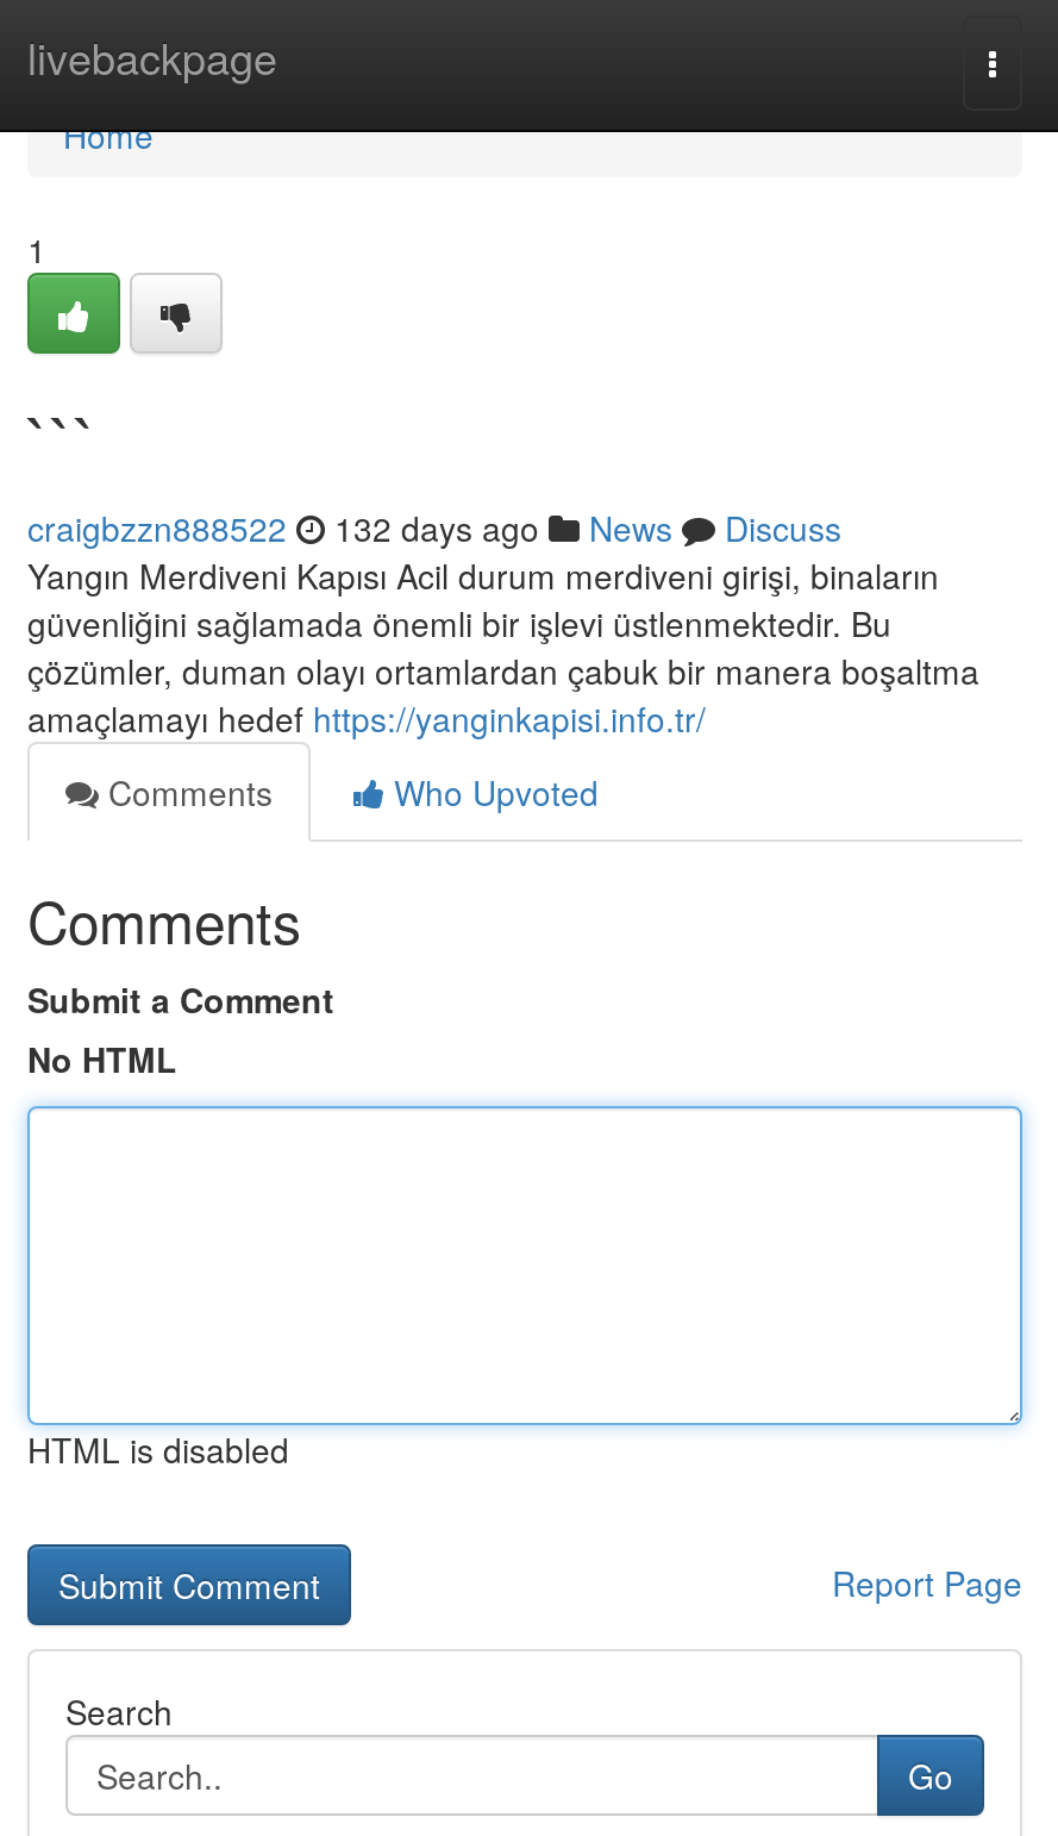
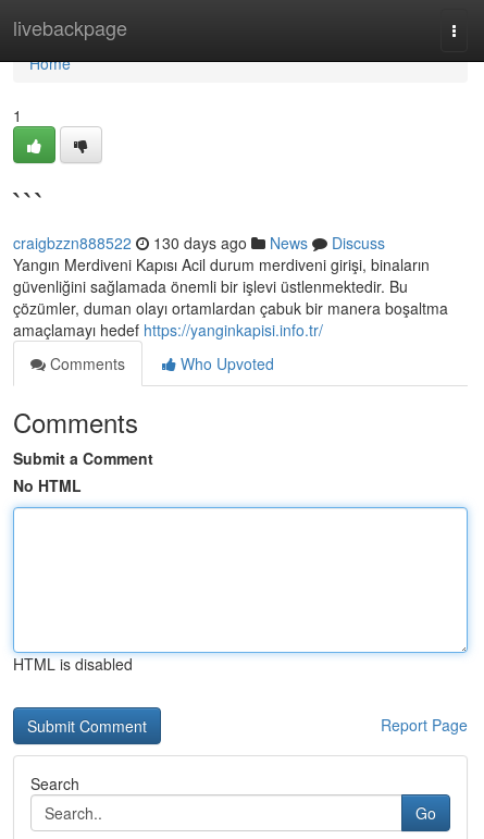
- craigbzzn888522 132 days ago News Discuss
+ craigbzzn888522 130 days ago News Discuss
